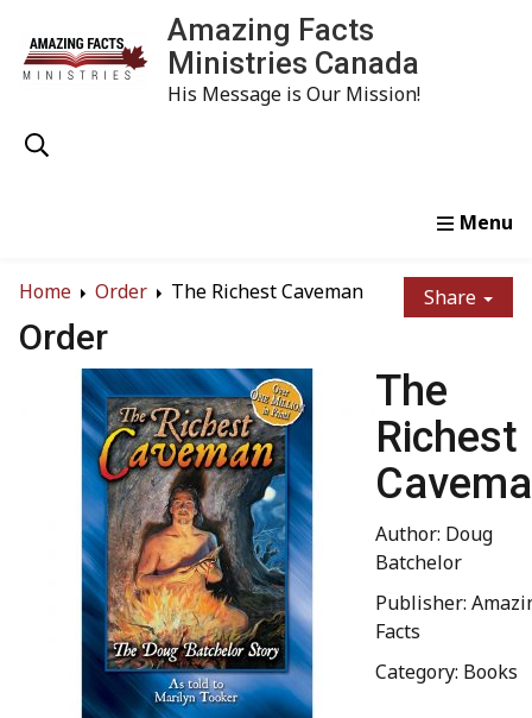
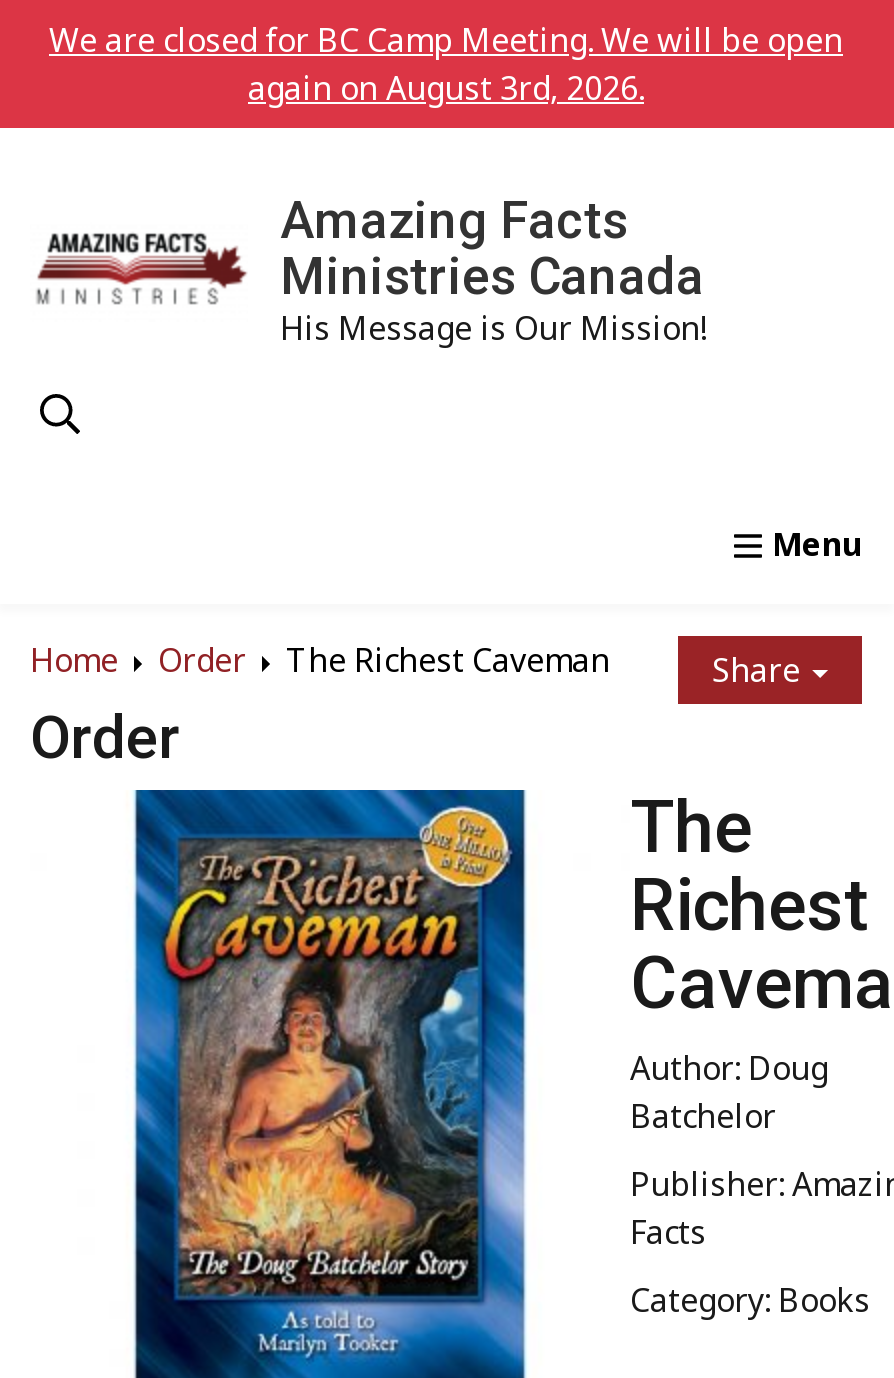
+ We are closed for BC Camp Meeting. We will be open
+ again on August 3rd, 2026.
